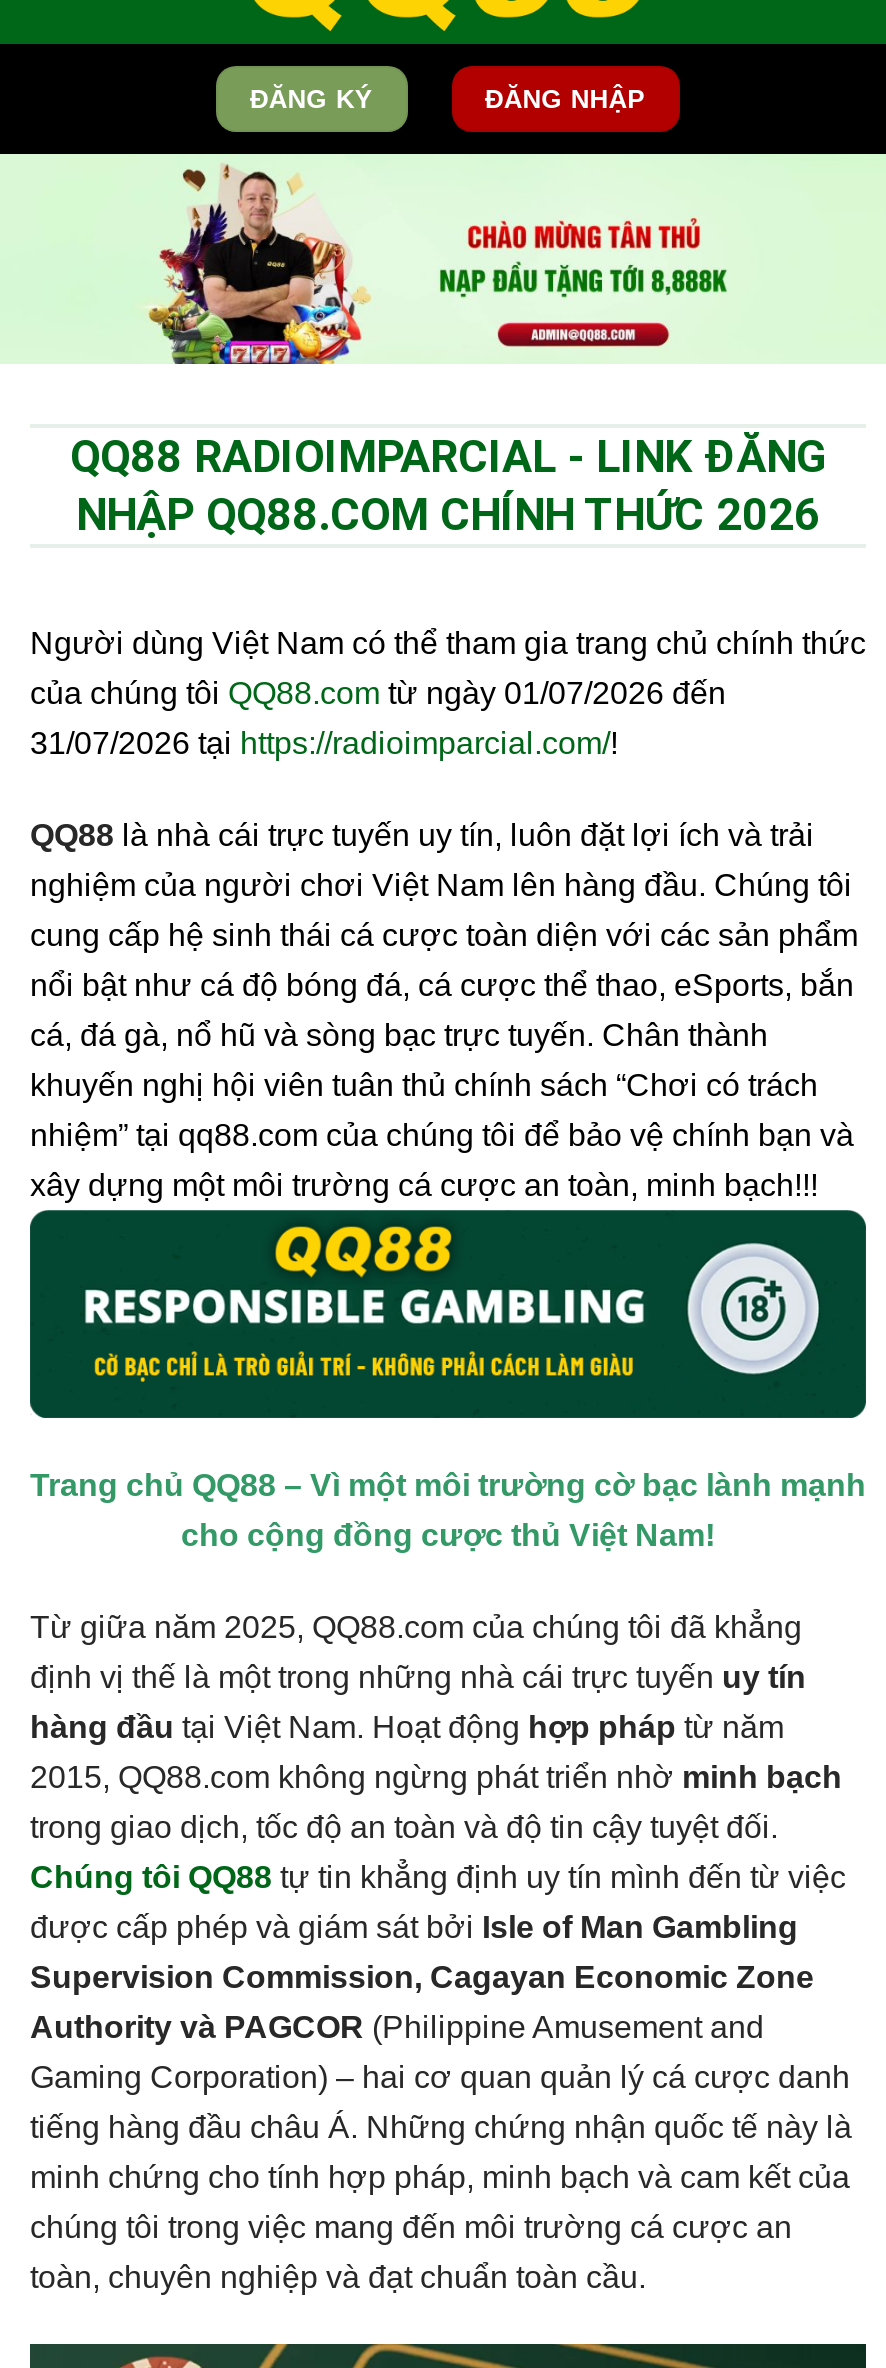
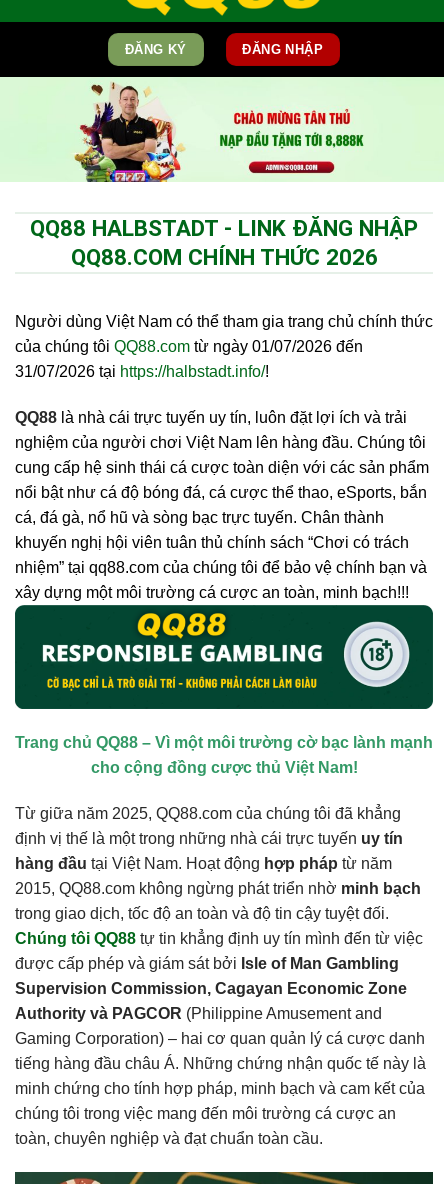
- QQ88 RADIOIMPARCIAL - LINK ĐĂNG
- NHẬP QQ88.COM CHÍNH THỨC 2026
+ QQ88 HALBSTADT - LINK ĐĂNG NHẬP
+ QQ88.COM CHÍNH THỨC 2026

- 31/07/2026 tại https://radioimparcial.com/!
+ 31/07/2026 tại https://halbstadt.info/!
